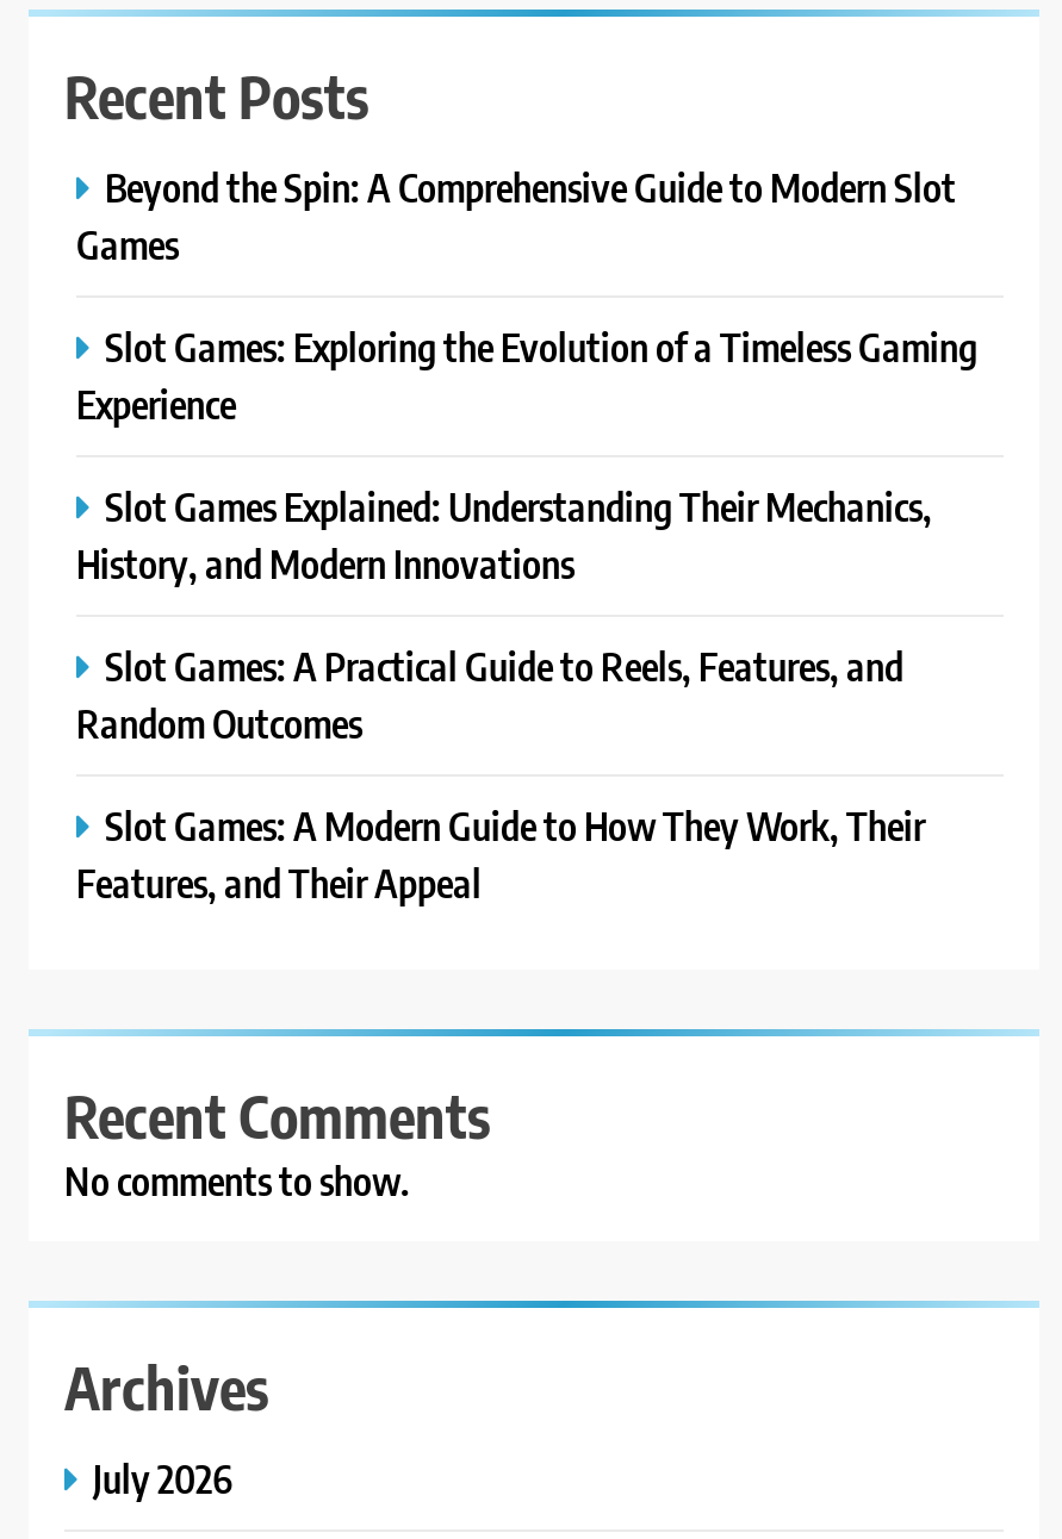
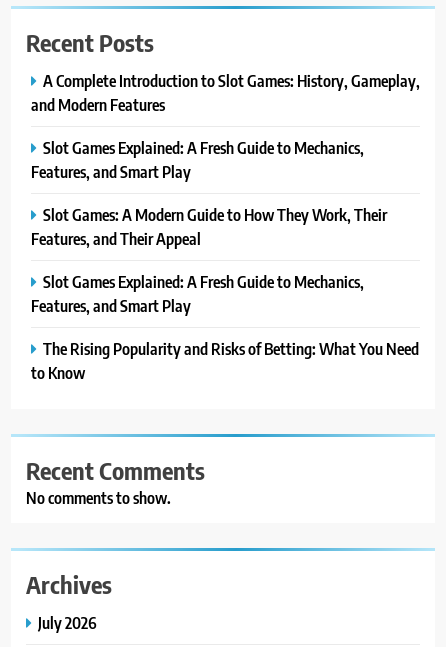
- Beyond the Spin: A Comprehensive Guide to Modern Slot
- Games
- Slot Games: Exploring the Evolution of a Timeless Gaming
- Experience
- Slot Games Explained: Understanding Their Mechanics,
- History, and Modern Innovations
- Slot Games: A Practical Guide to Reels, Features, and
- Random Outcomes
+ A Complete Introduction to Slot Games: History, Gameplay,
+ and Modern Features
+ Slot Games Explained: A Fresh Guide to Mechanics,
+ Features, and Smart Play

moved up: Slot Games: A Modern Guide to How They Work, Their | Features, and Their Appeal

+ Slot Games Explained: A Fresh Guide to Mechanics,
+ Features, and Smart Play
+ The Rising Popularity and Risks of Betting: What You Need
+ to Know
